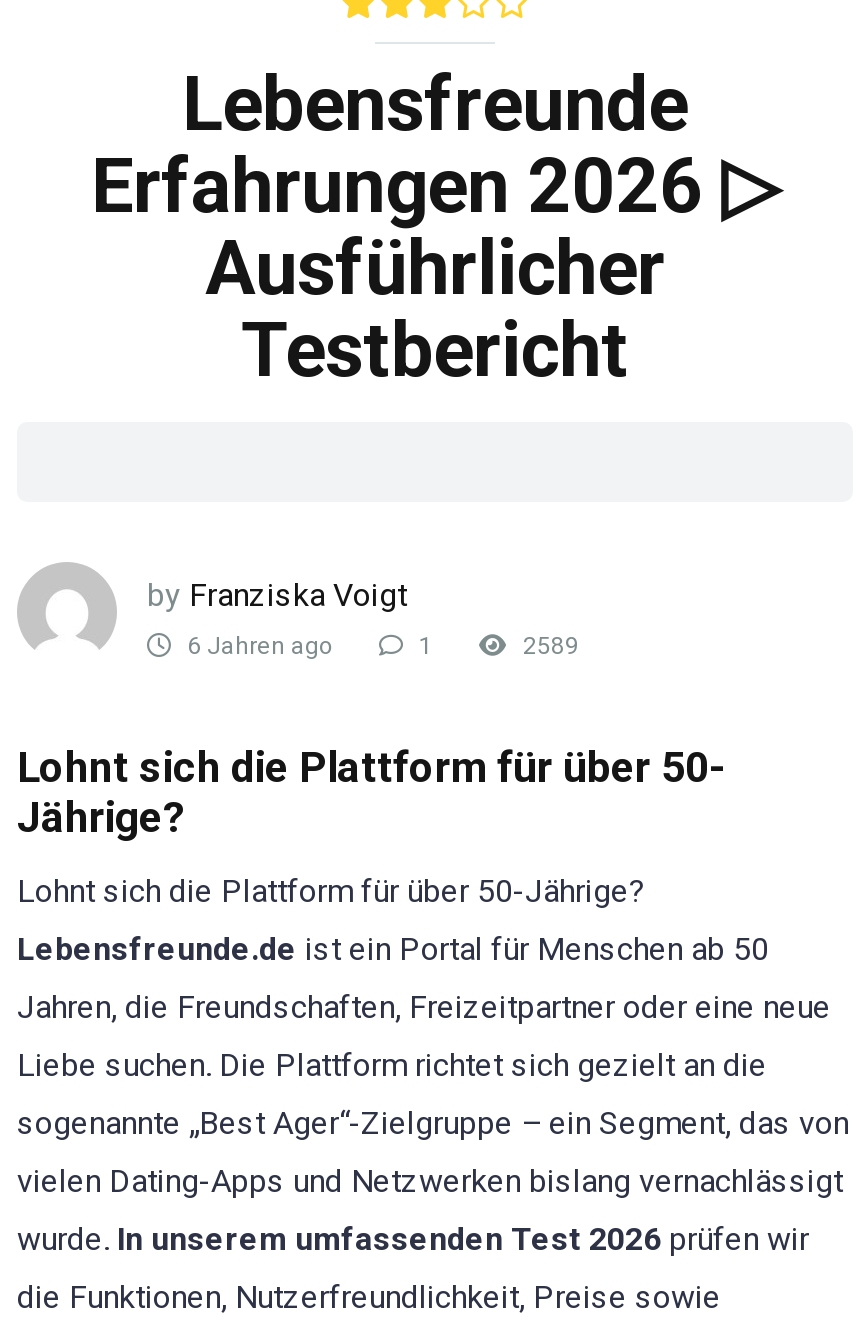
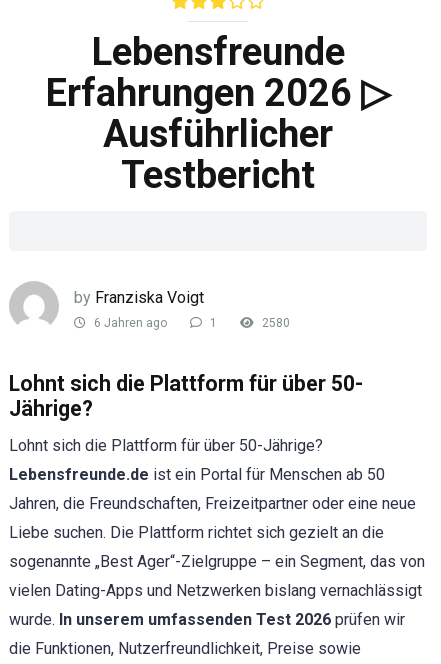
- 2589
+ 2580
